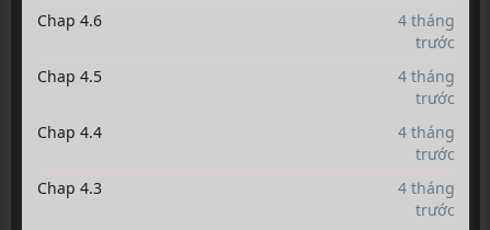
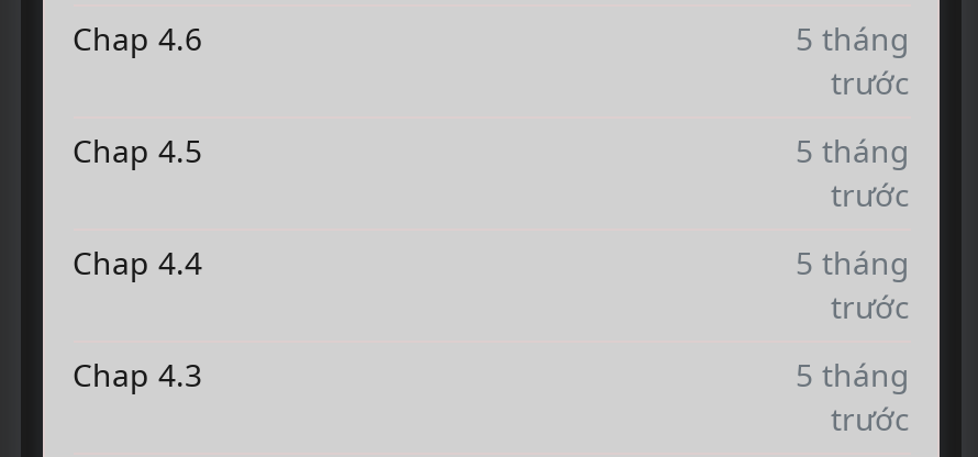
- 4 tháng
+ 5 tháng

- 4 tháng
+ 5 tháng

- 4 tháng
+ 5 tháng

- 4 tháng
+ 5 tháng
